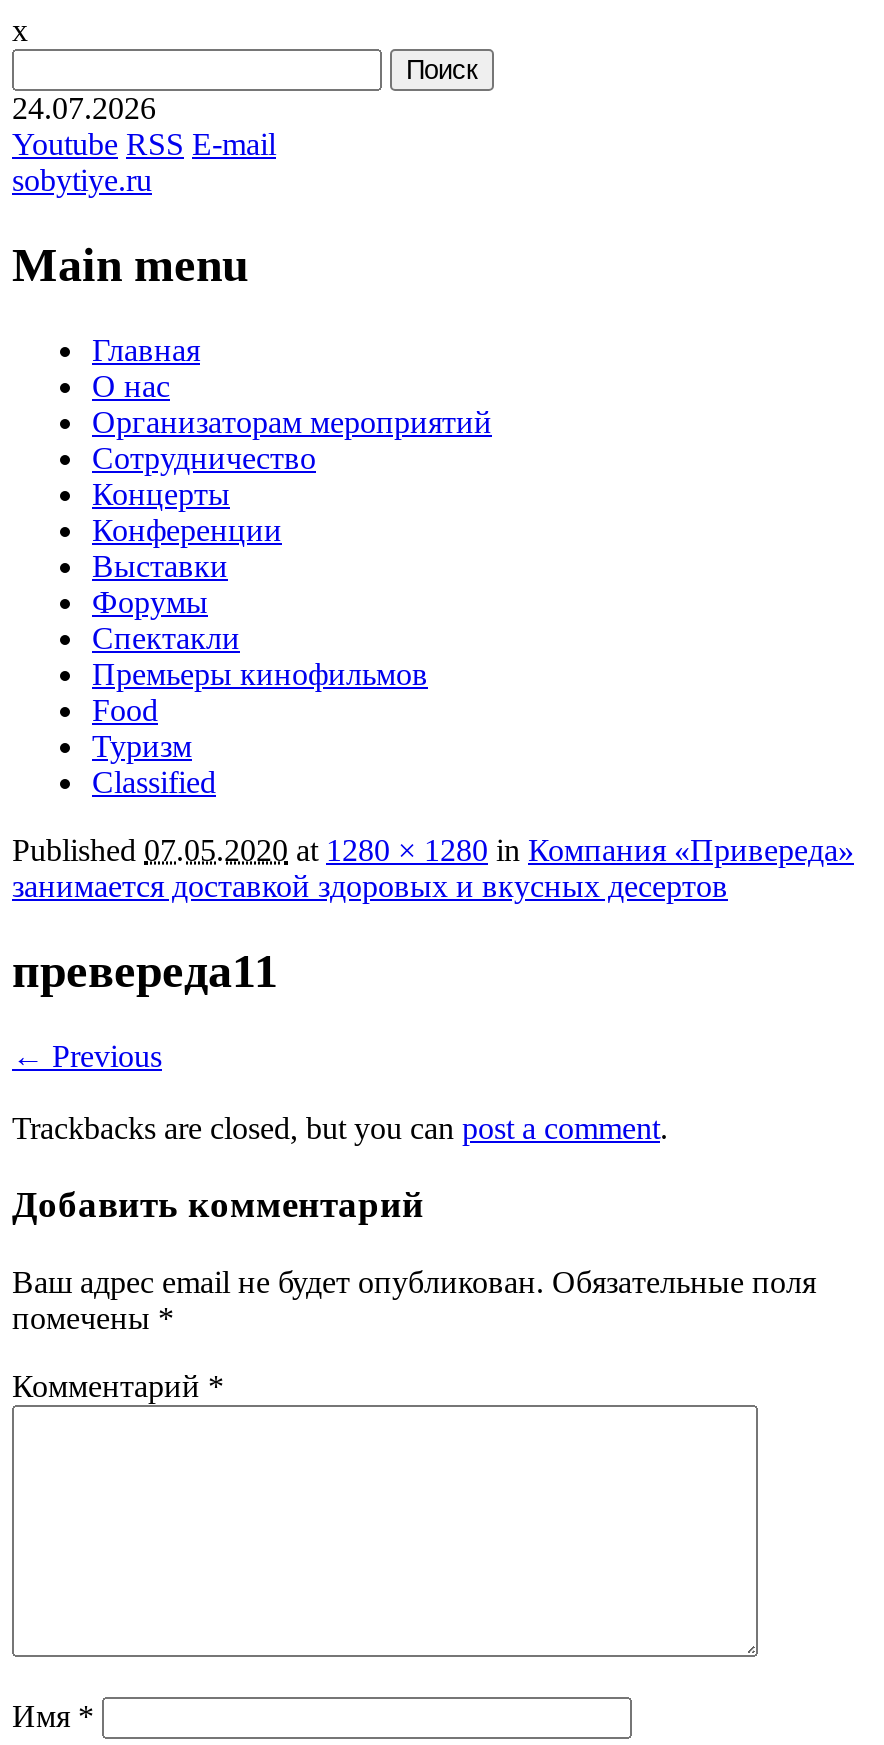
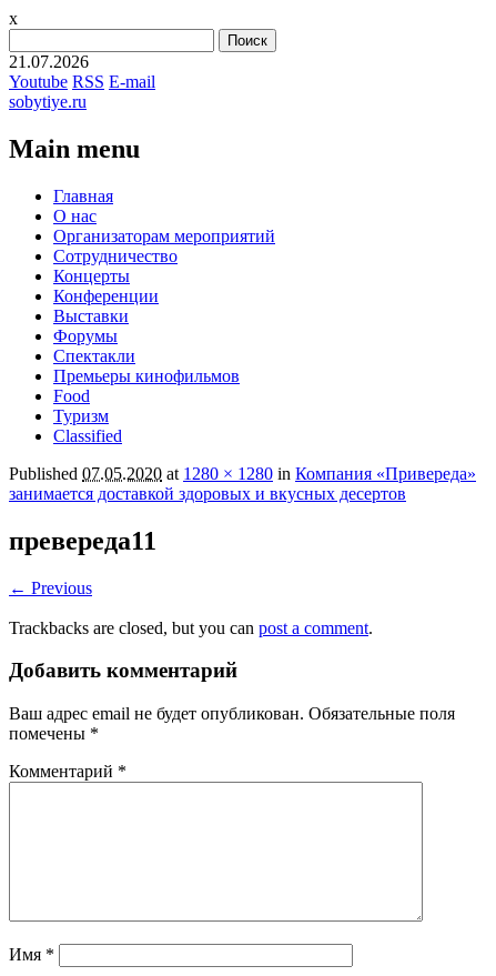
- 24.07.2026
+ 21.07.2026
